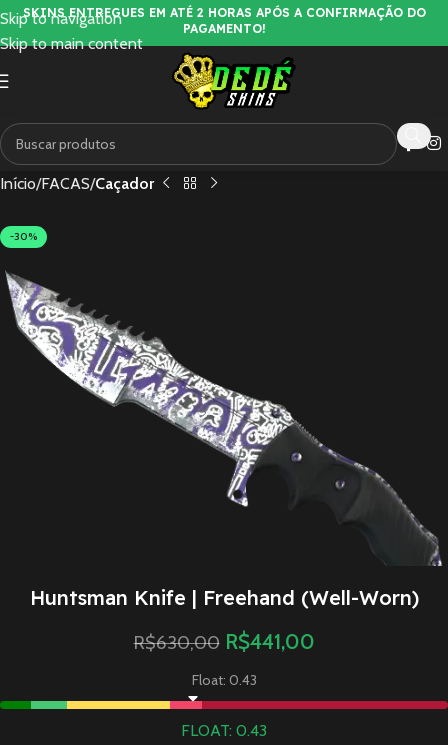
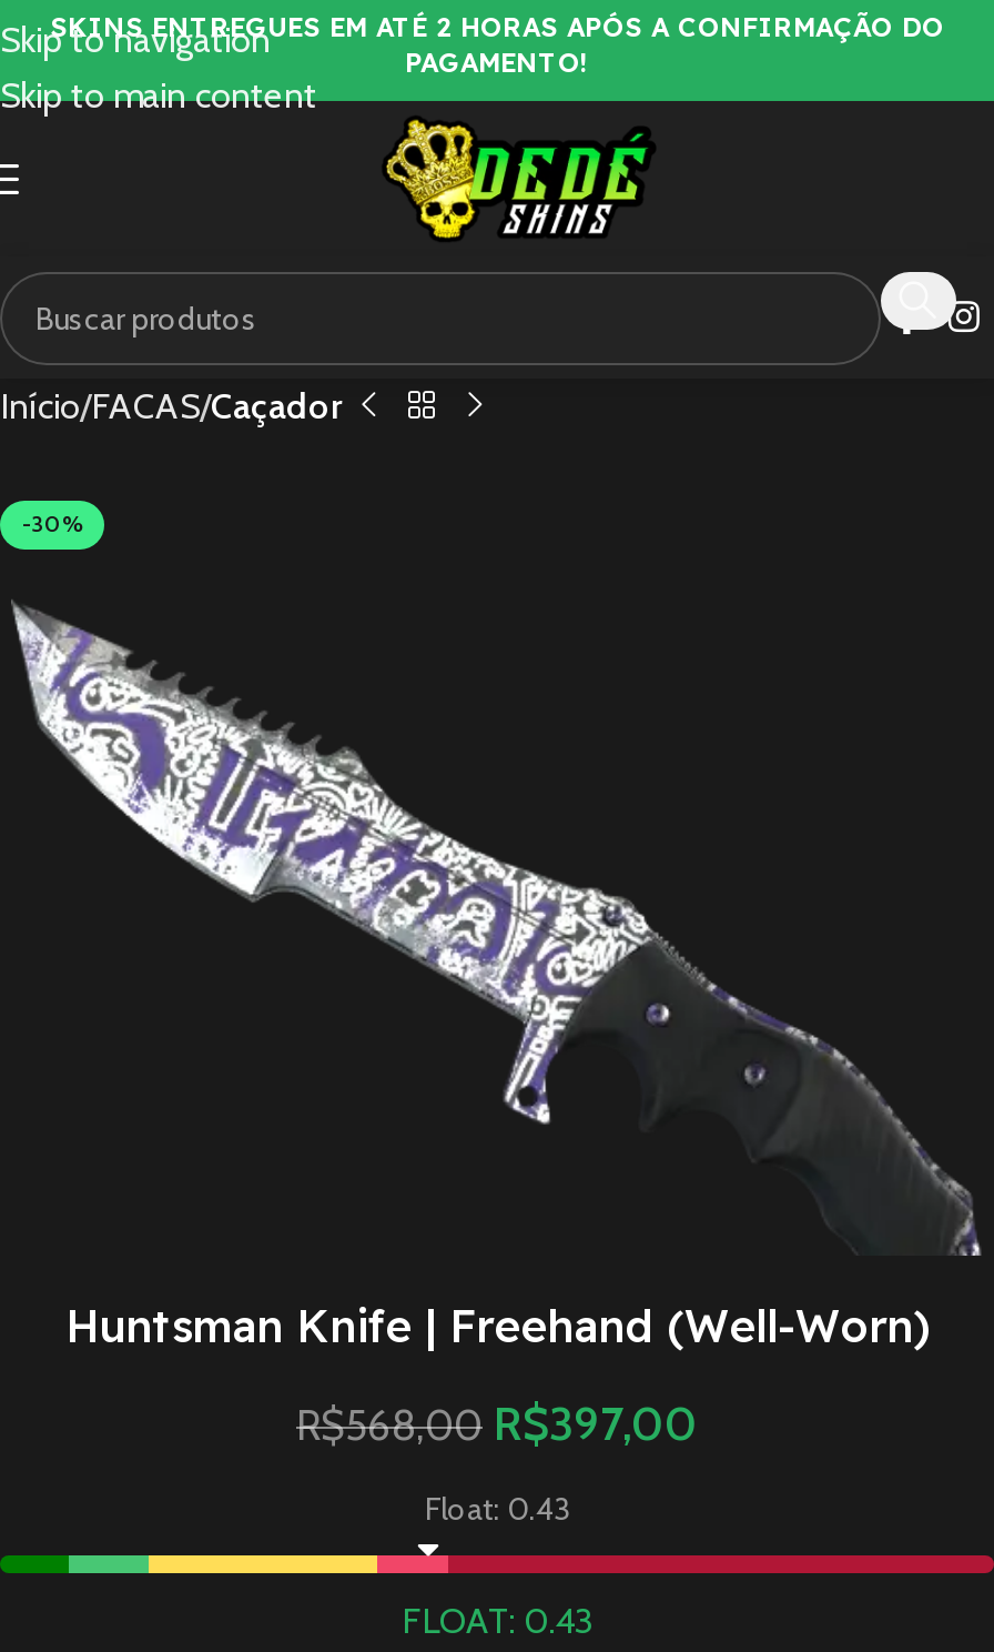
- R$630,00 R$441,00
+ R$568,00 R$397,00
